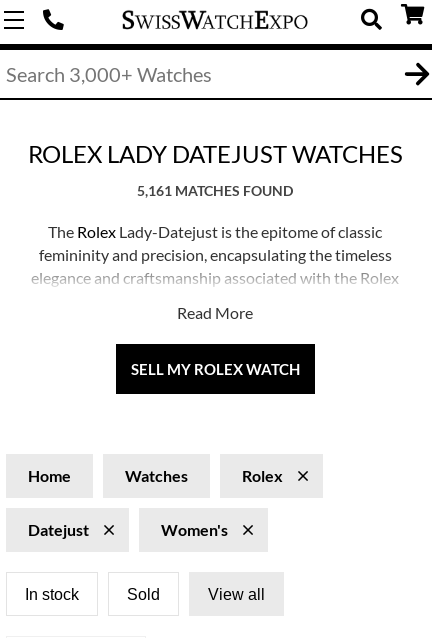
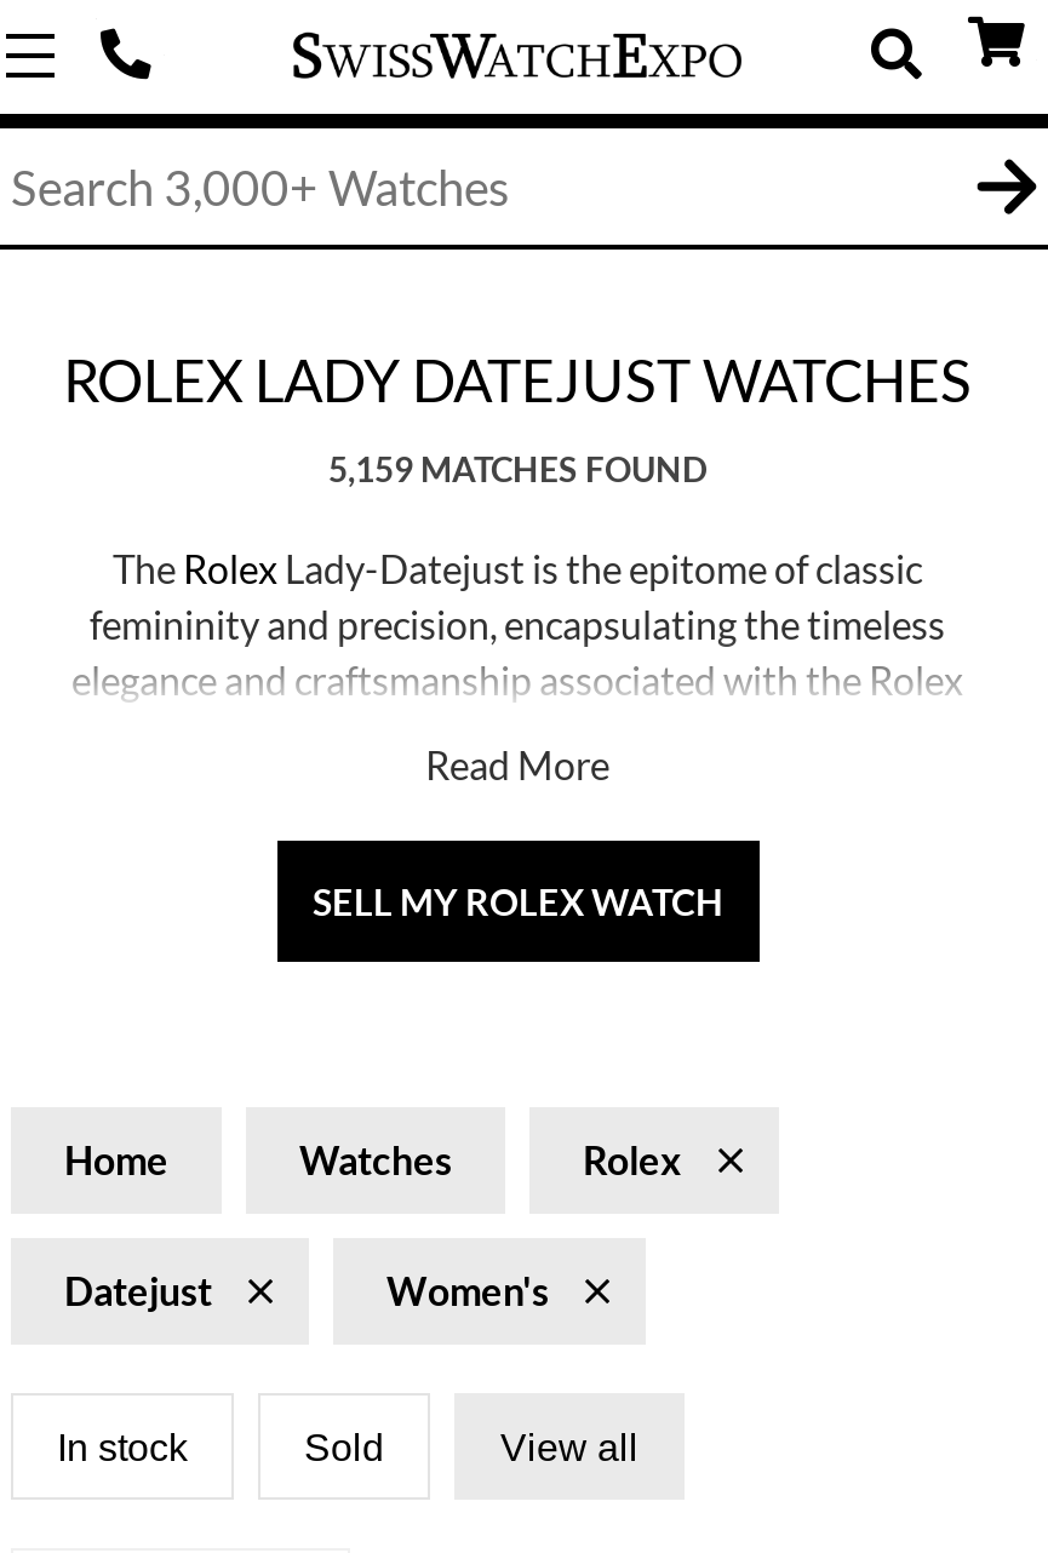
- 5,161 MATCHES FOUND
+ 5,159 MATCHES FOUND
